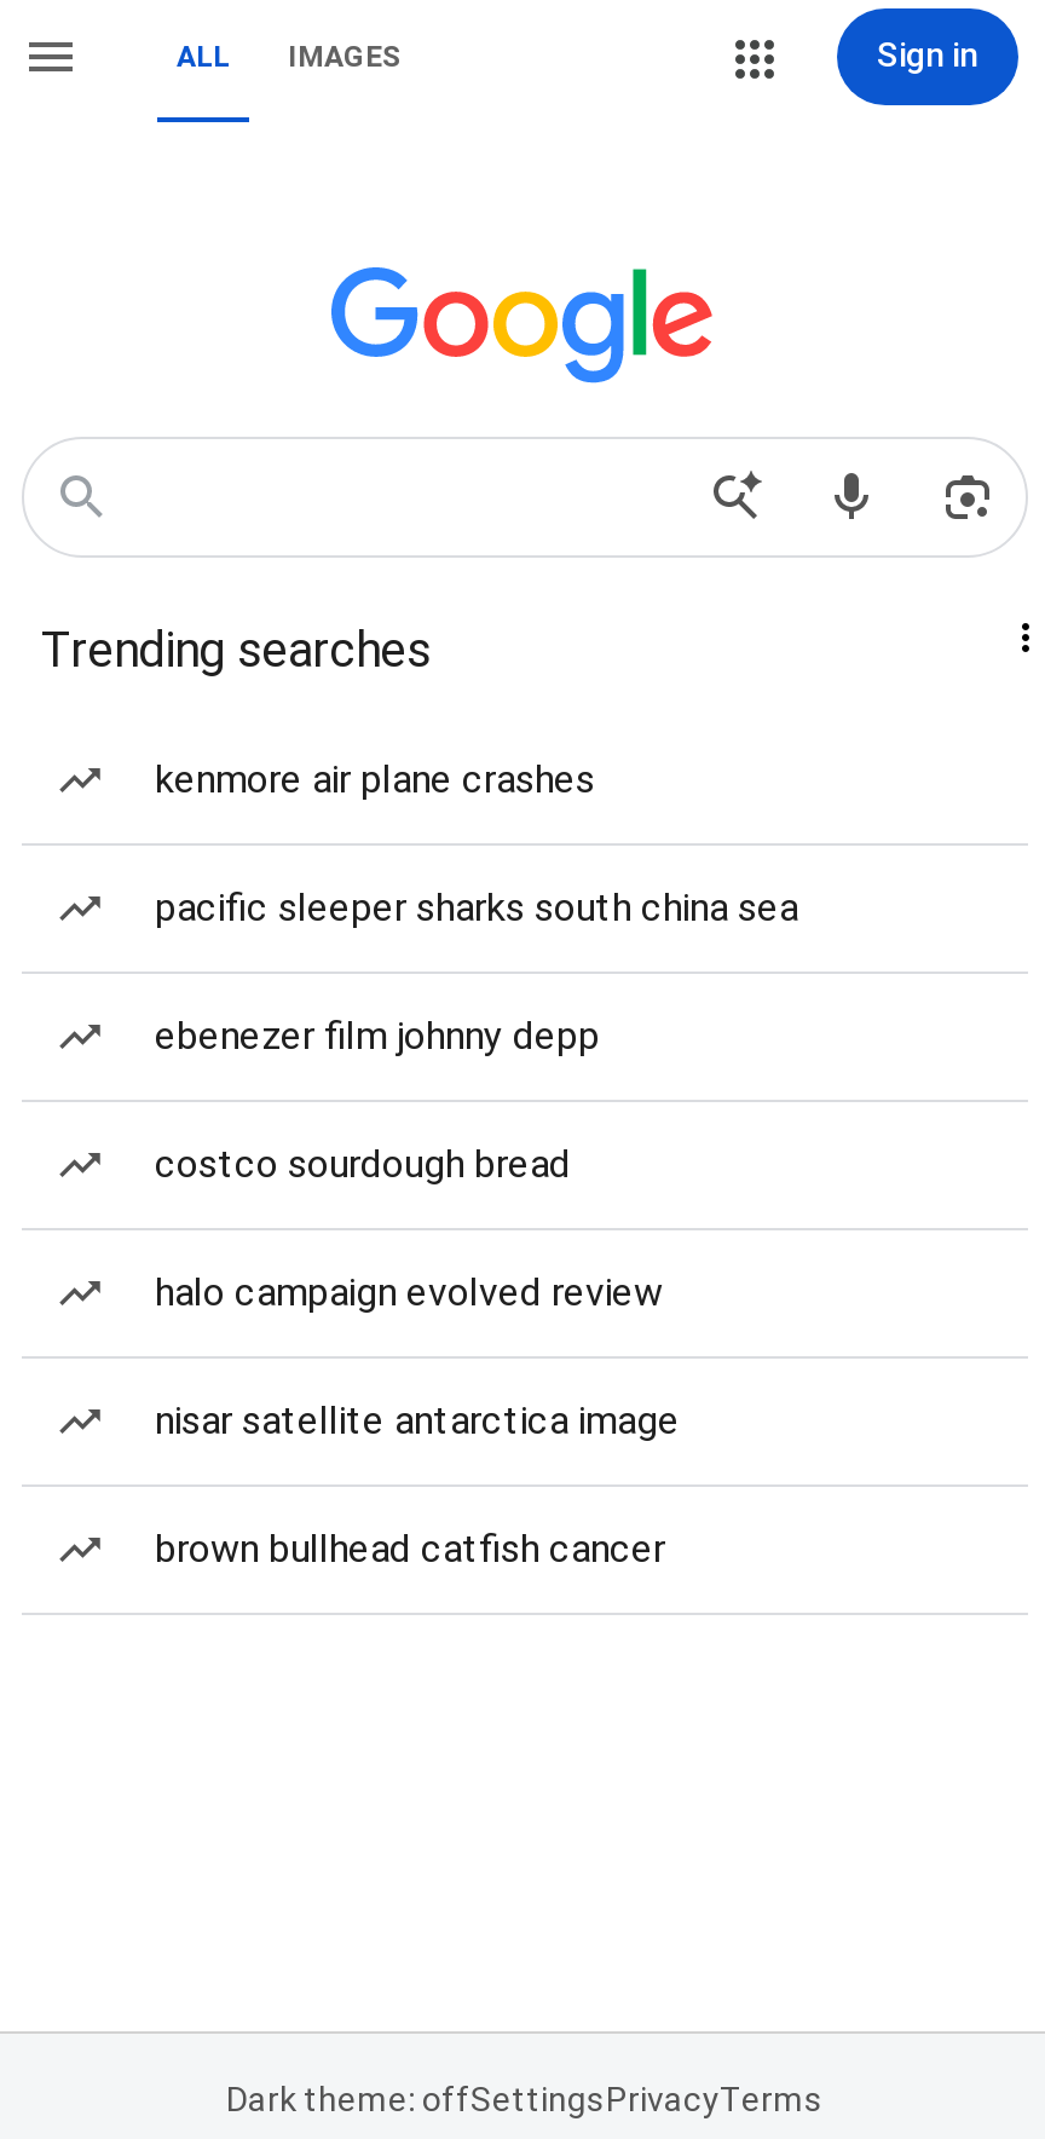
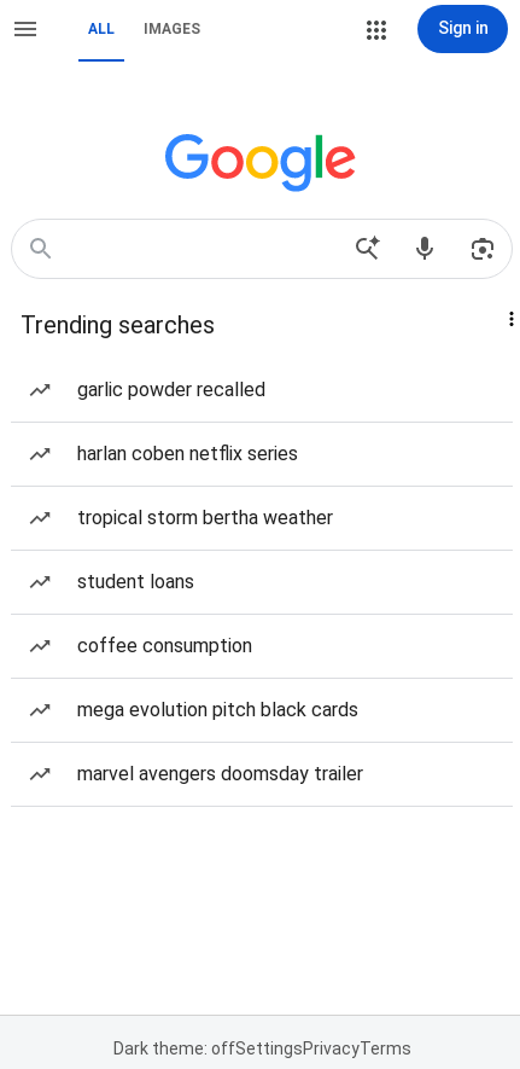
- kenmore air plane crashes
+ garlic powder recalled

- pacific sleeper sharks south china sea
+ harlan coben netflix series

- ebenezer film johnny depp
+ tropical storm bertha weather

- costco sourdough bread
+ student loans

- halo campaign evolved review
+ coffee consumption

- nisar satellite antarctica image
+ mega evolution pitch black cards

- brown bullhead catfish cancer
+ marvel avengers doomsday trailer
